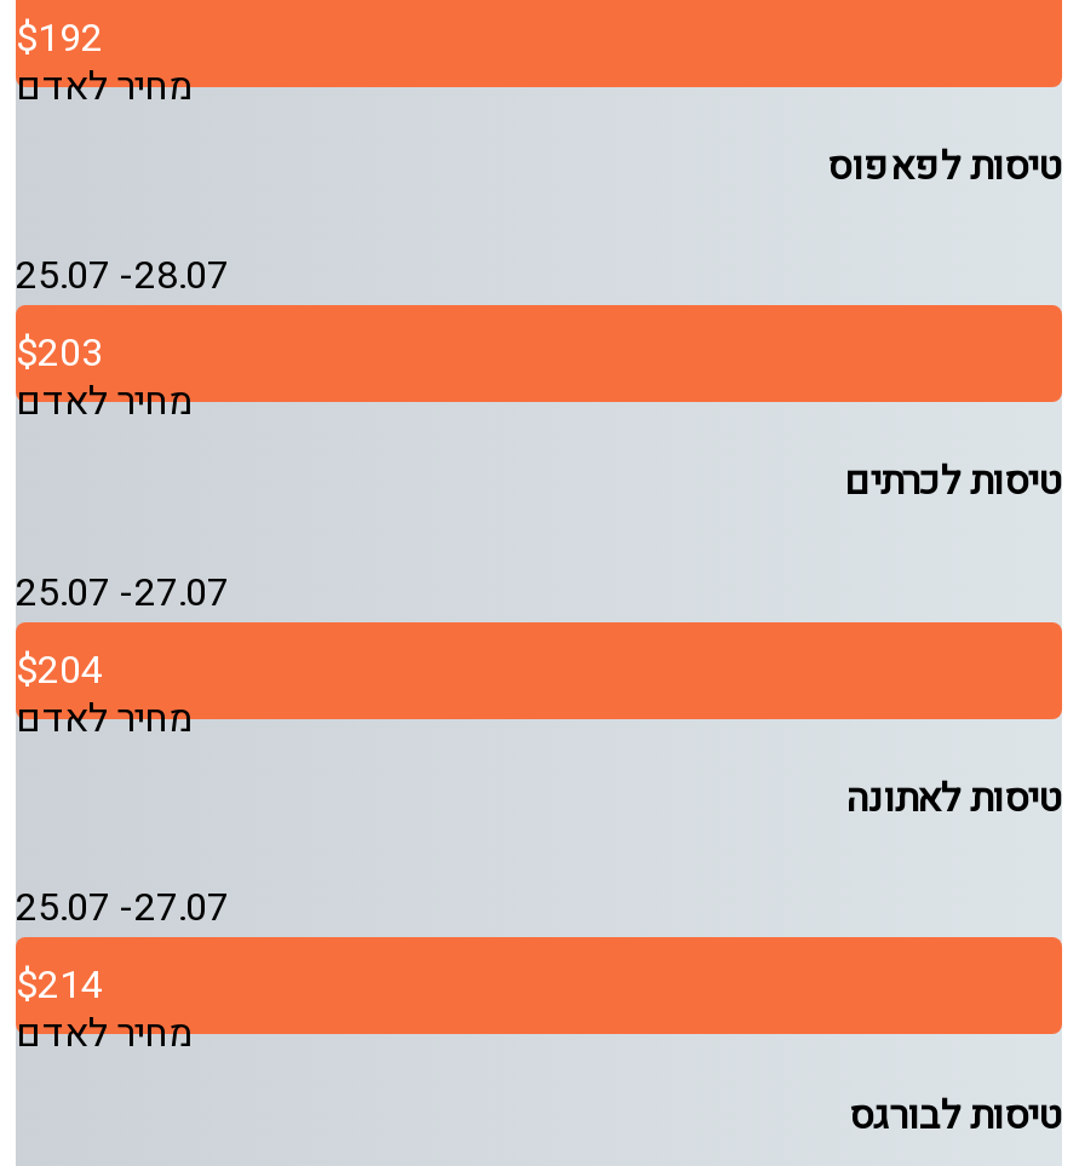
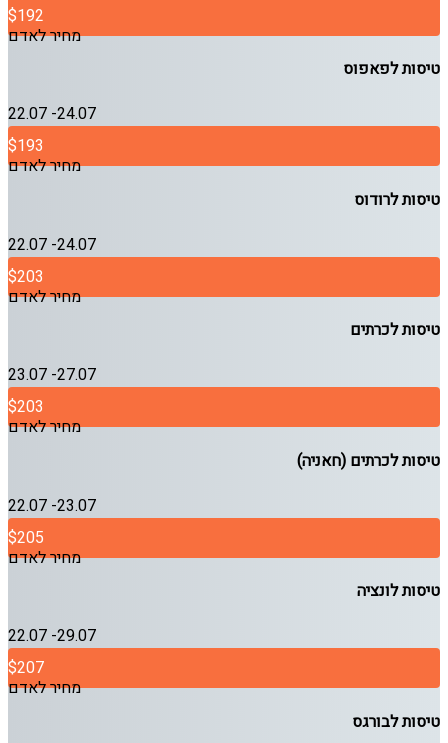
- 25.07 -28.07
+ 22.07 -24.07
+ $193
+ מחיר לאדם
+ טיסות לרודוס
+ 22.07 -24.07

- 25.07 -27.07
+ 23.07 -27.07

- $204
+ $203

- טיסות לאתונה
- 25.07 -27.07
- $214
+ טיסות לכרתים (חאניה)
+ 22.07 -23.07
+ $205
+ מחיר לאדם
+ טיסות לונציה
+ 22.07 -29.07
+ $207
